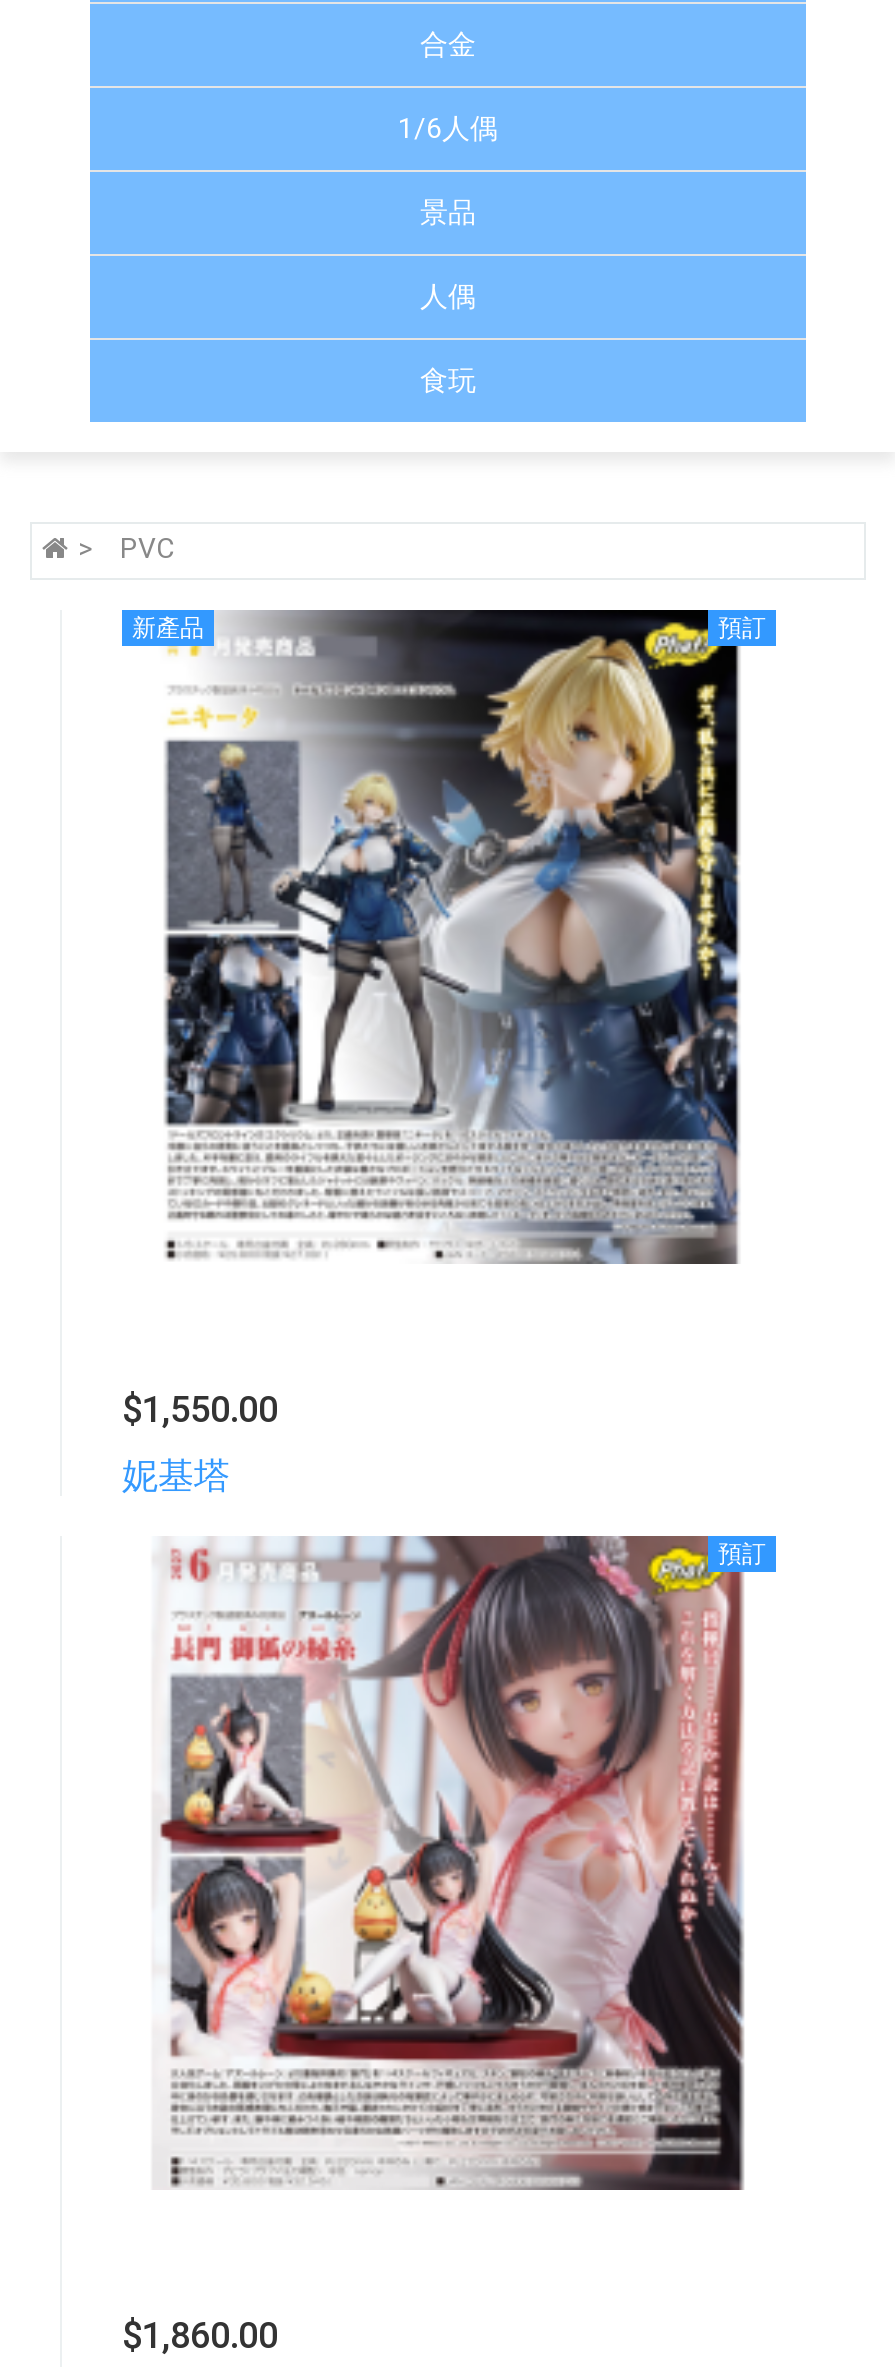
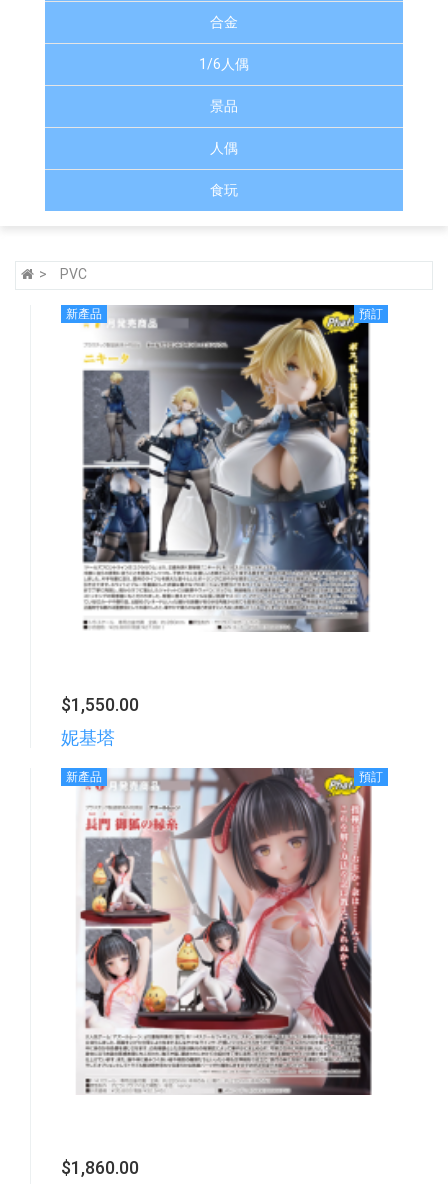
+ 新產品
